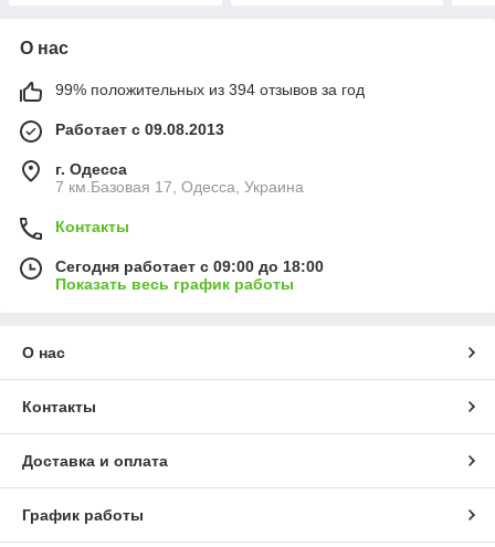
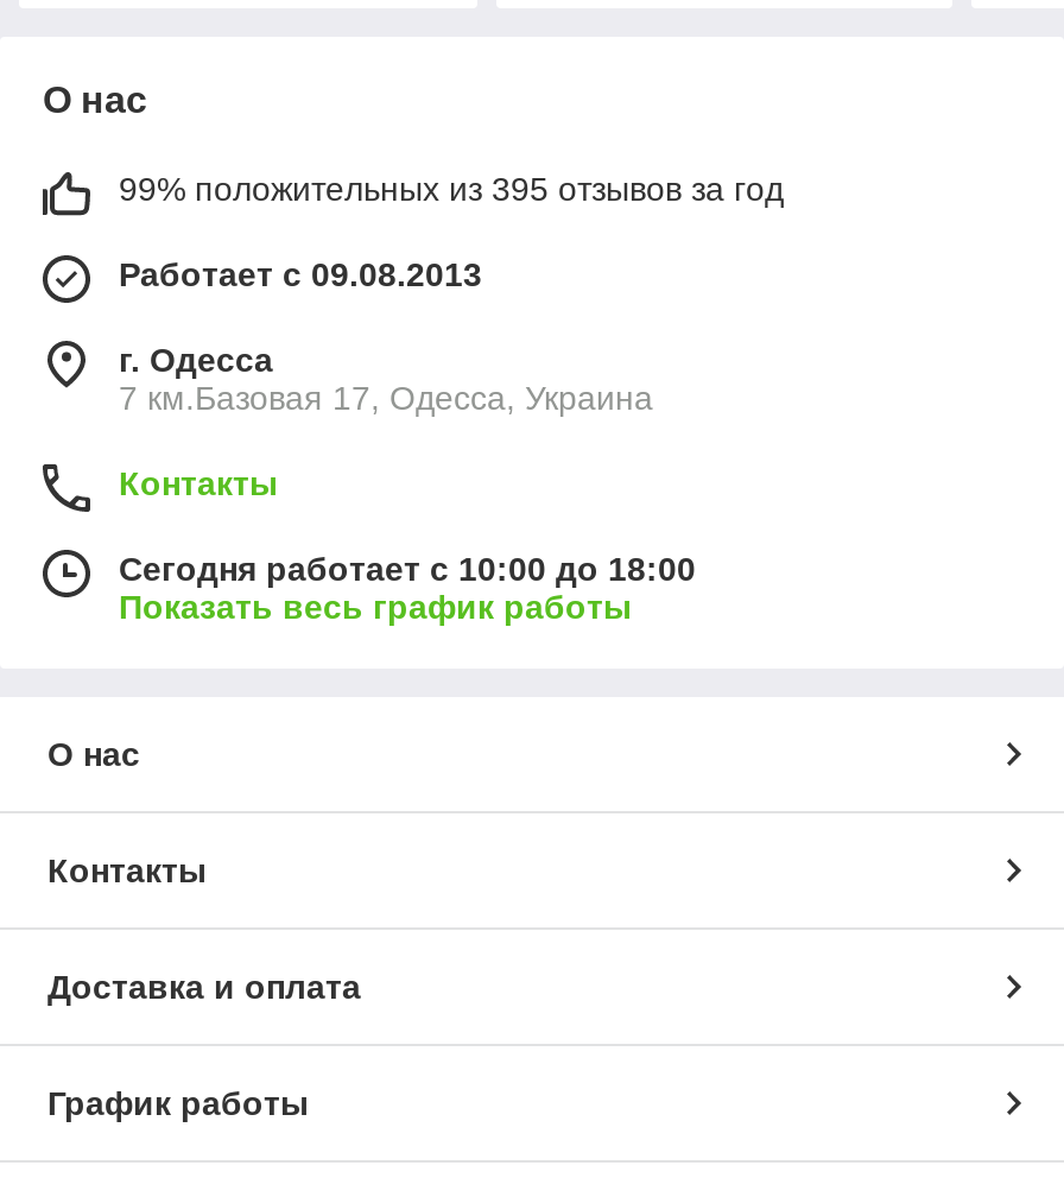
- 99% положительных из 394 отзывов за год
+ 99% положительных из 395 отзывов за год

- Сегодня работает с 09:00 до 18:00
+ Сегодня работает с 10:00 до 18:00
